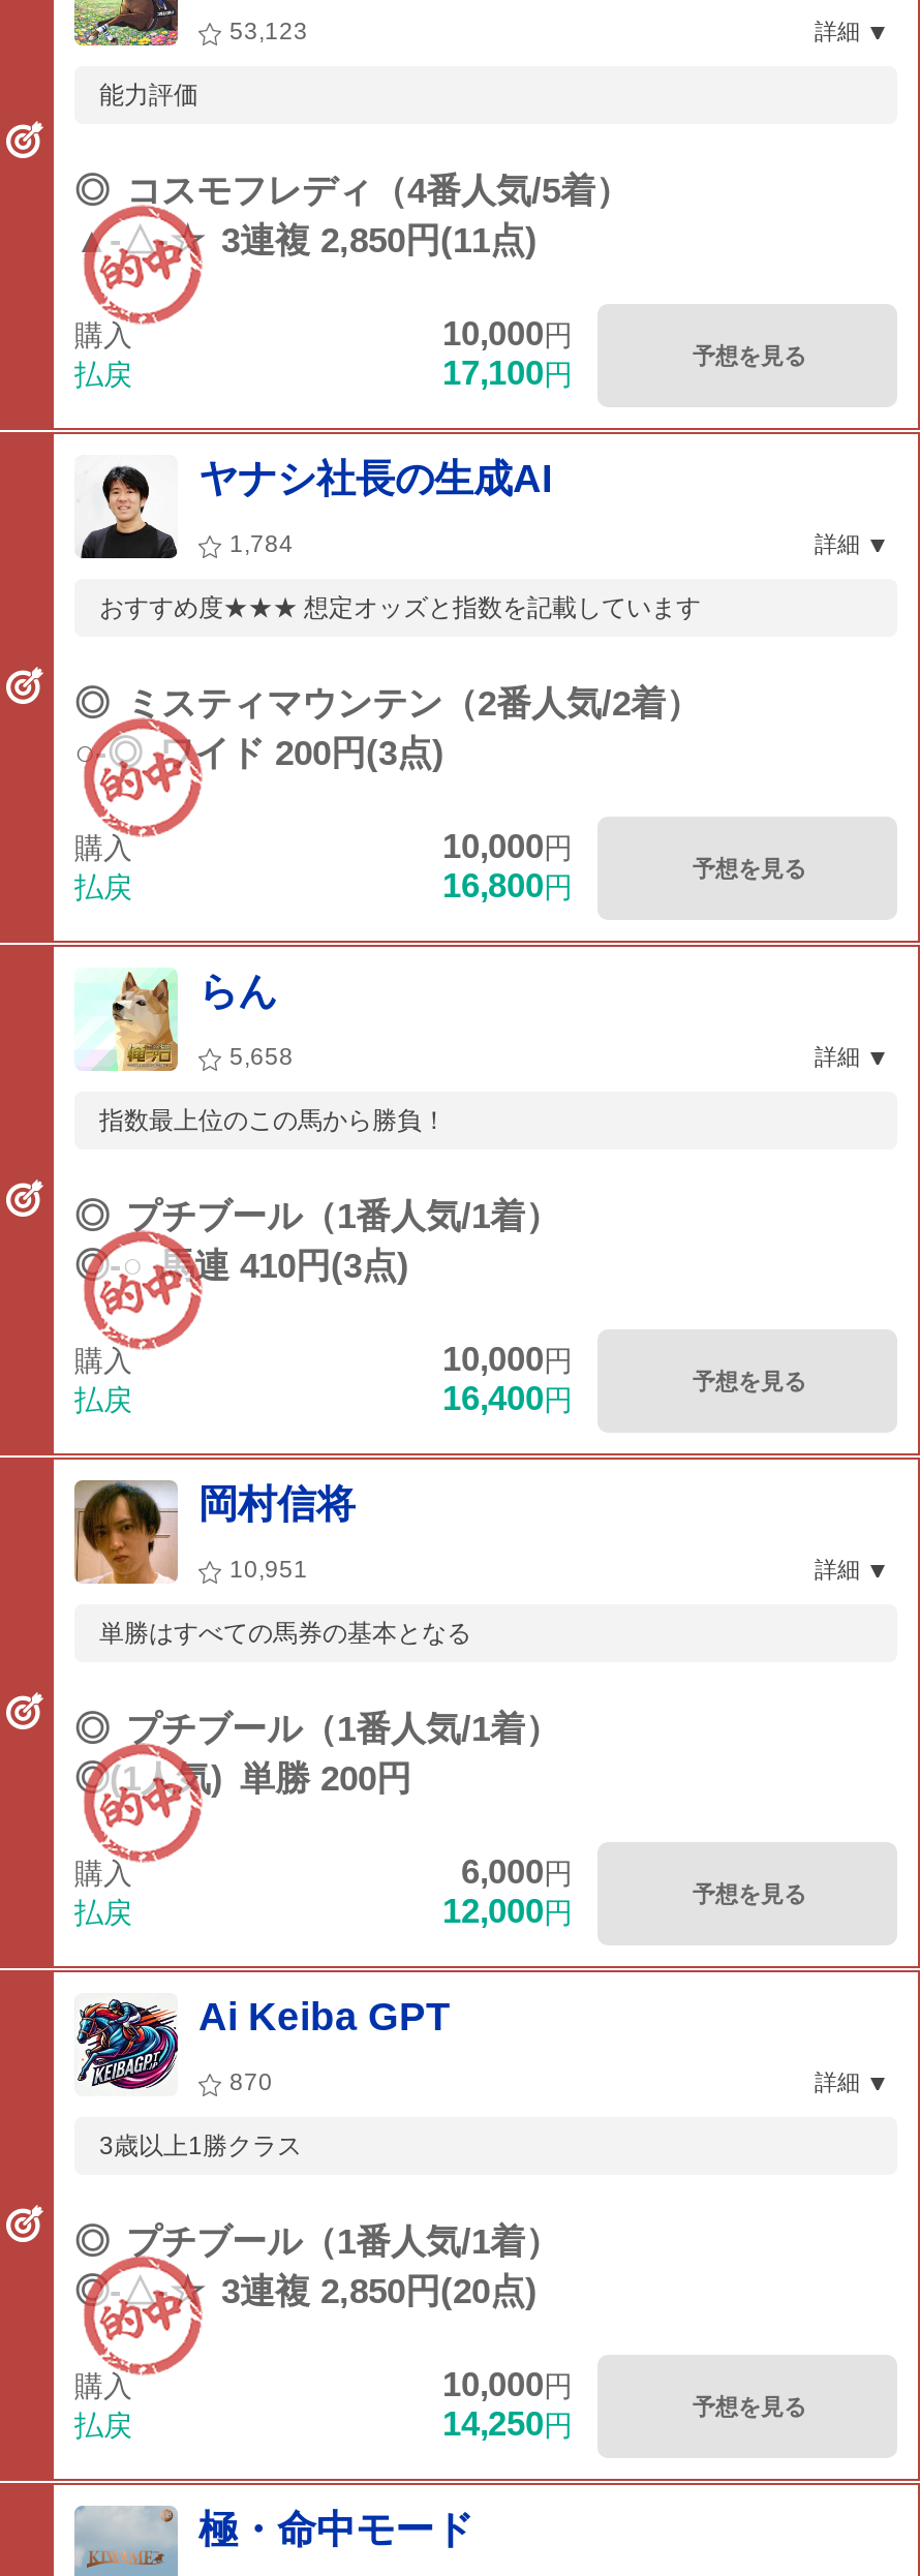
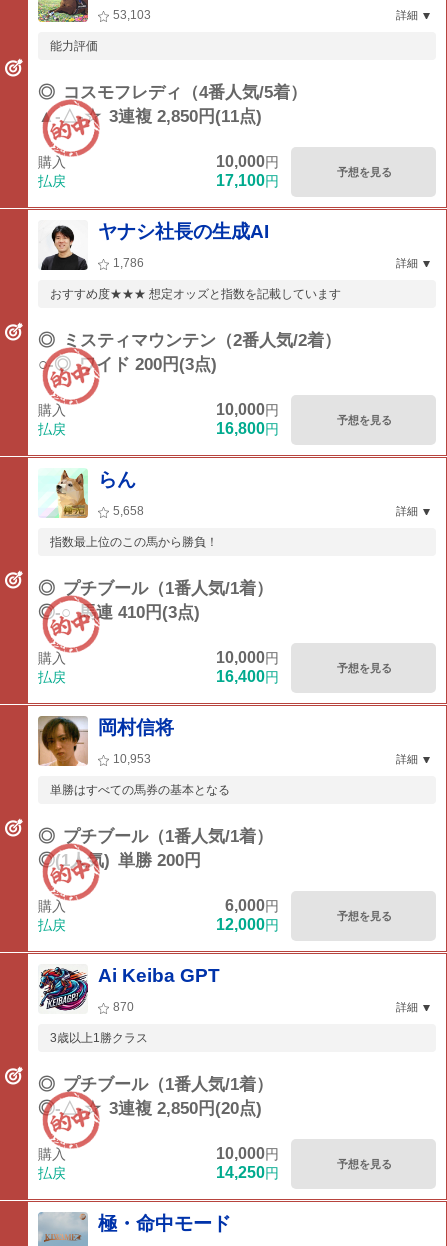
- 53,123
+ 53,103

- 1,784
+ 1,786

- 10,951
+ 10,953
